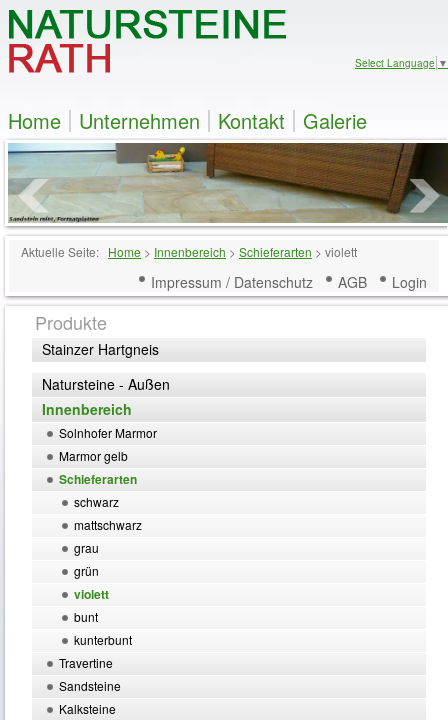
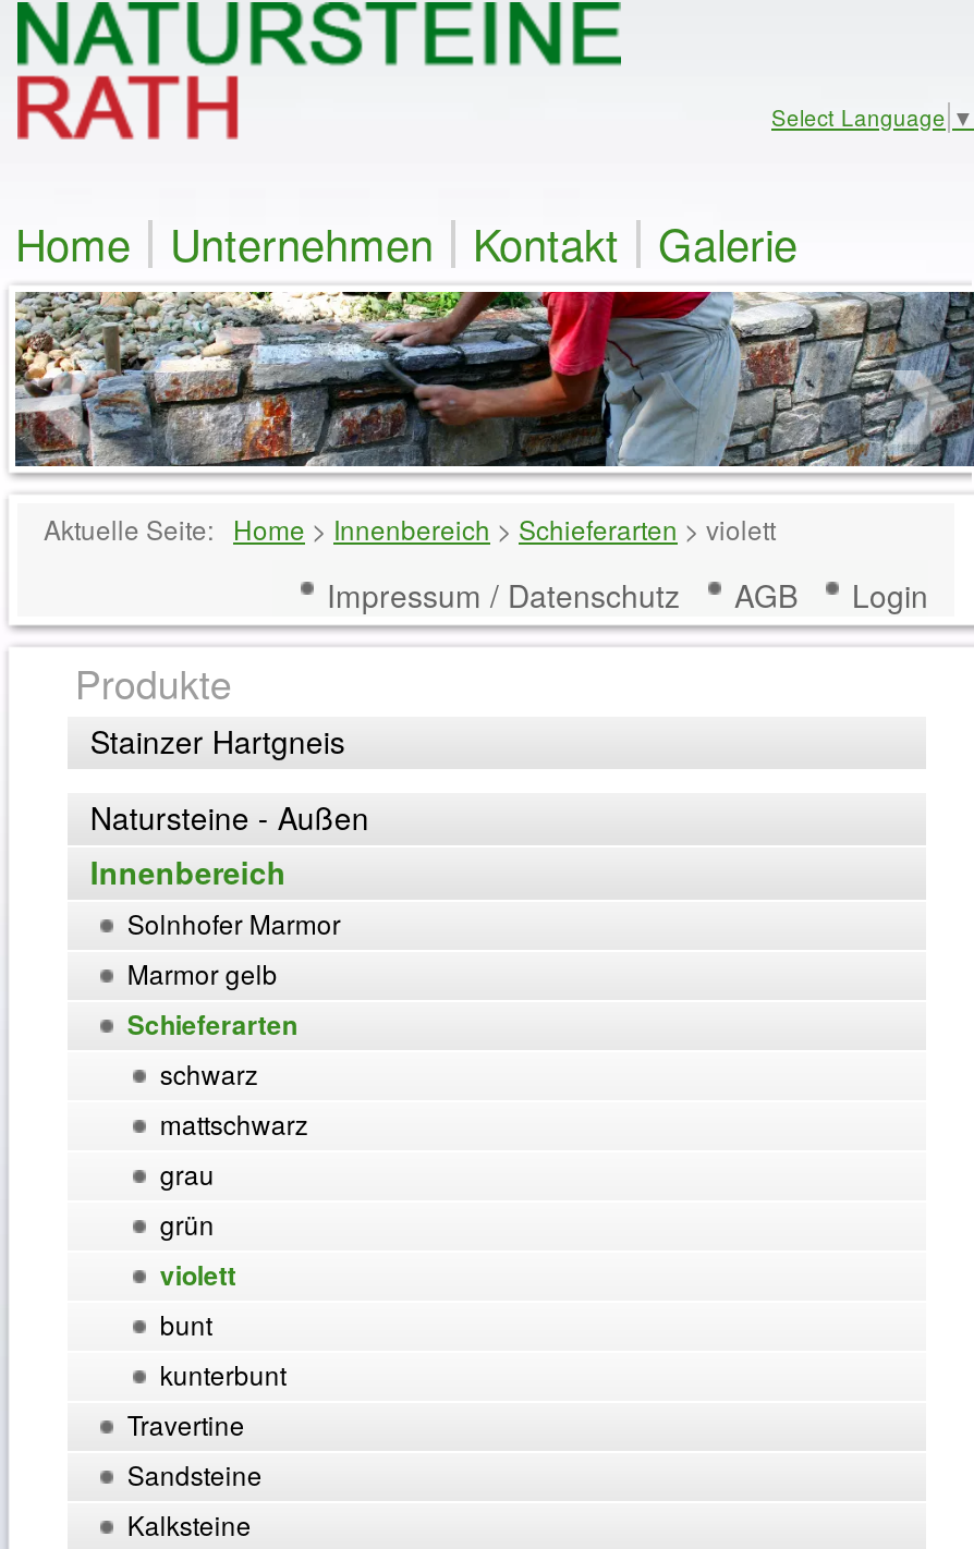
- [image]
+ [image]
